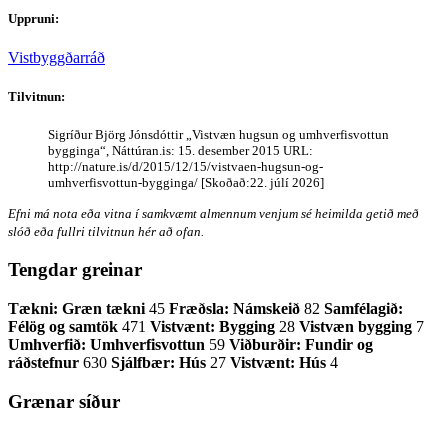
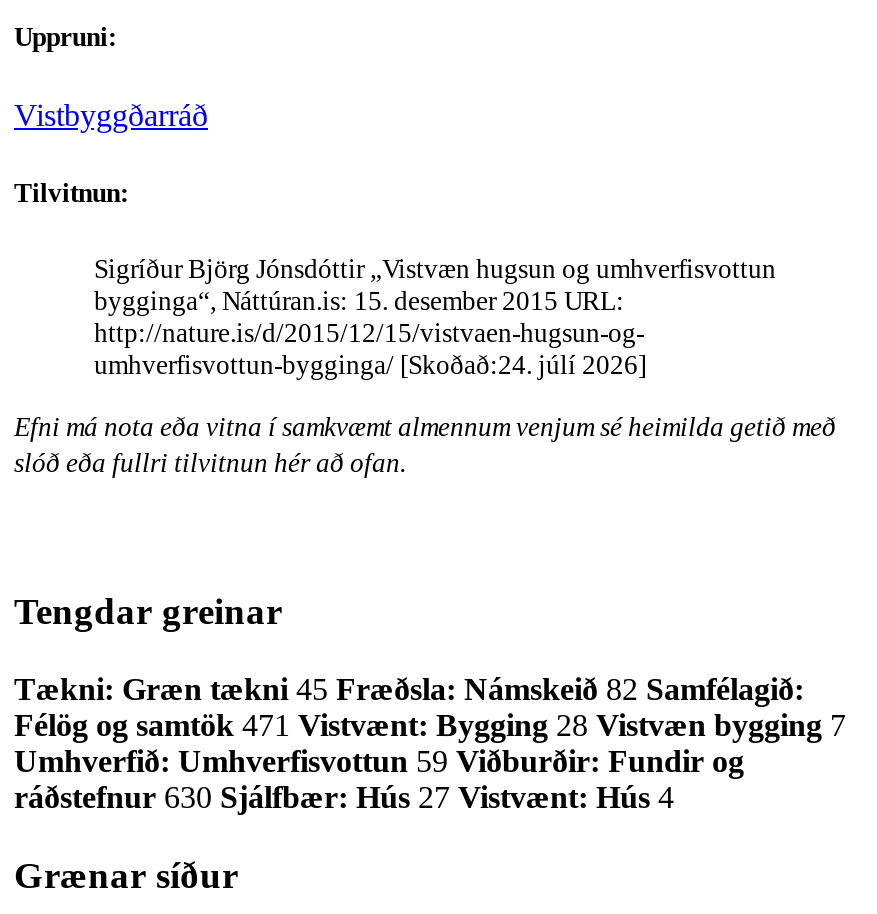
- umhverfisvottun-bygginga/ [Skoðað:22. júlí 2026]
+ umhverfisvottun-bygginga/ [Skoðað:24. júlí 2026]
